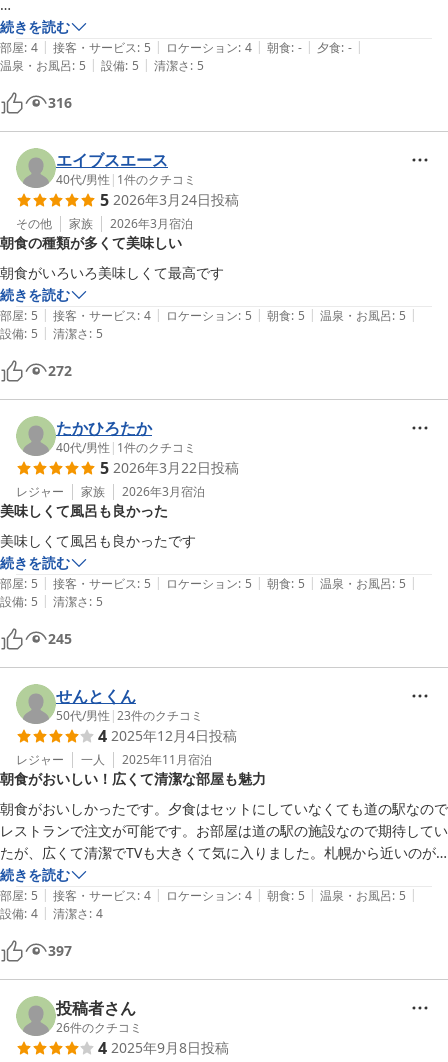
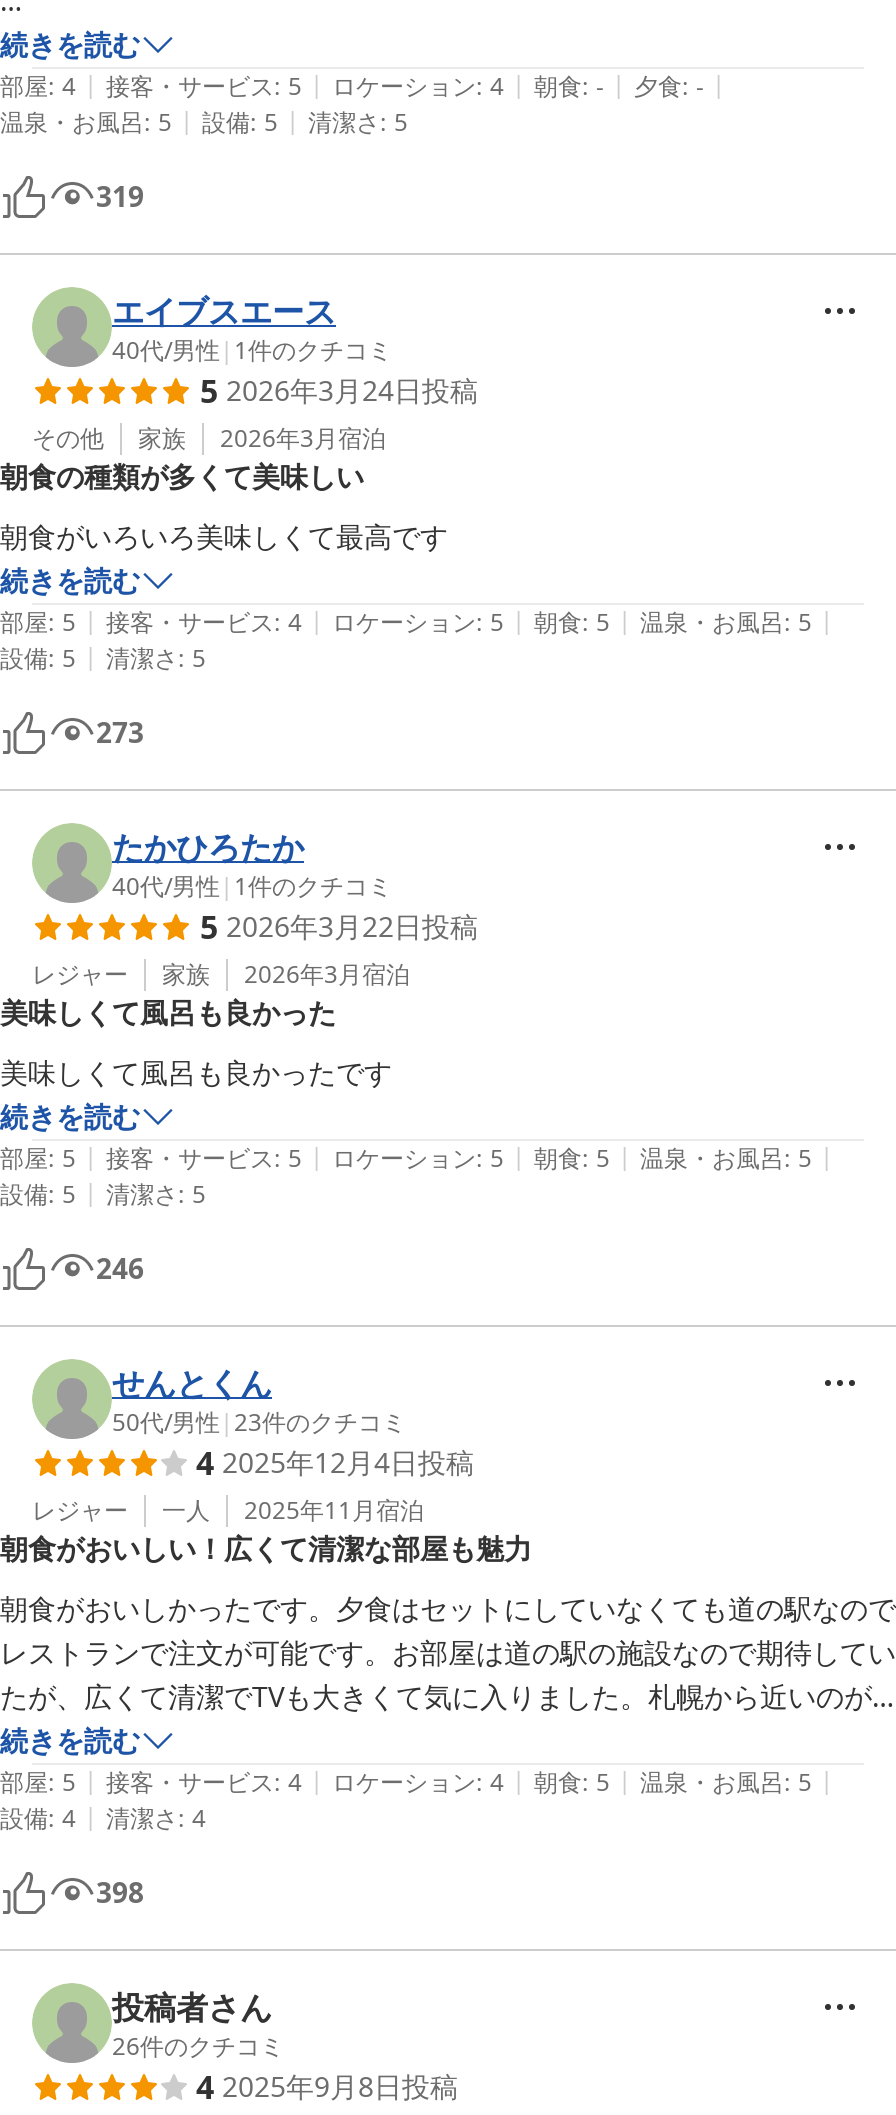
- 316
+ 319

- 272
+ 273

- 245
+ 246

- 397
+ 398
